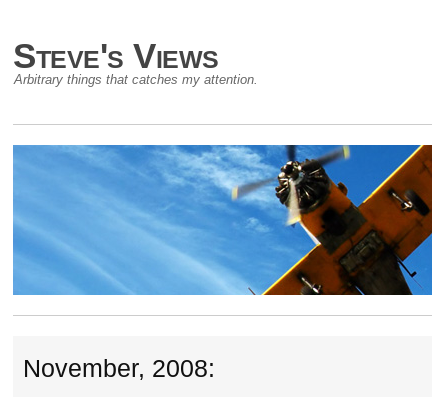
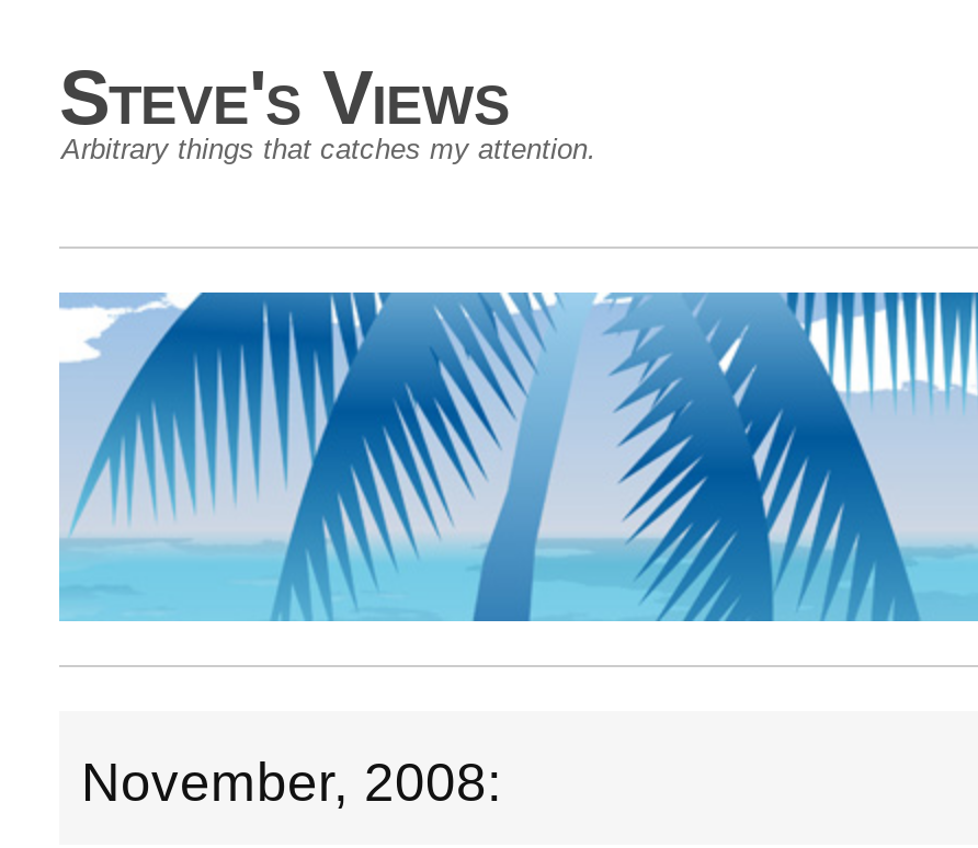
- [image]
+ [image]
